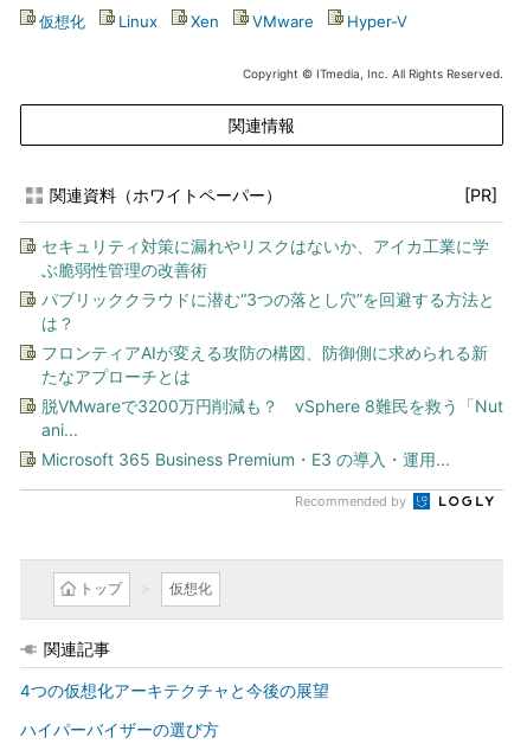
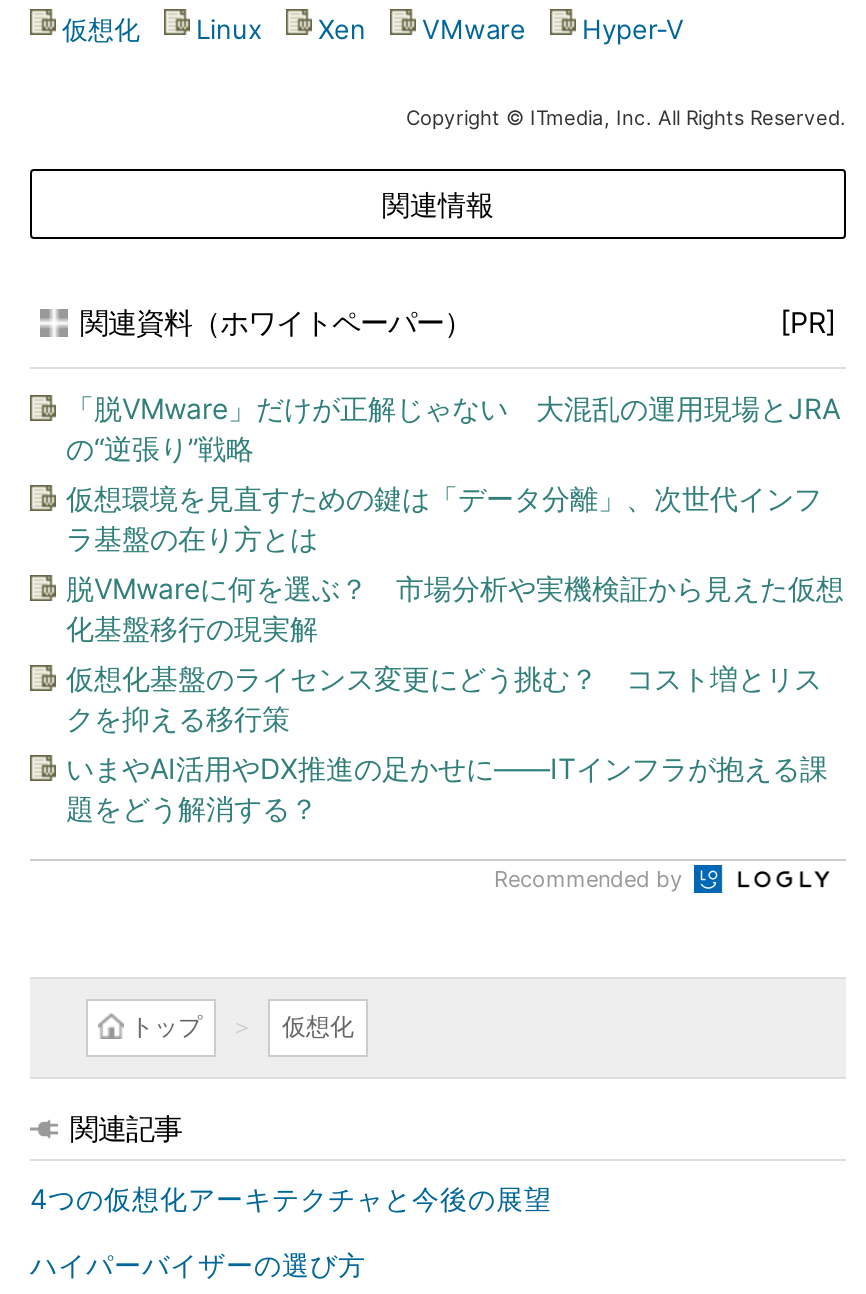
- セキュリティ対策に漏れやリスクはないか、アイカ工業に学
- ぶ脆弱性管理の改善術
+ 「脱VMware」だけが正解じゃない 大混乱の運用現場とJRA
+ の“逆張り”戦略

- パブリッククラウドに潜む“3つの落とし穴”を回避する方法と
- は？
+ 仮想環境を見直すための鍵は「データ分離」、次世代インフ
+ ラ基盤の在り方とは

- フロンティアAIが変える攻防の構図、防御側に求められる新
- たなアプローチとは
+ 脱VMwareに何を選ぶ？ 市場分析や実機検証から見えた仮想
+ 化基盤移行の現実解

- 脱VMwareで3200万円削減も？ vSphere 8難民を救う「Nut
- ani...
+ 仮想化基盤のライセンス変更にどう挑む？ コスト増とリス
+ クを抑える移行策

- Microsoft 365 Business Premium・E3 の導入・運用...
+ いまやAI活用やDX推進の足かせに――ITインフラが抱える課
+ 題をどう解消する？
